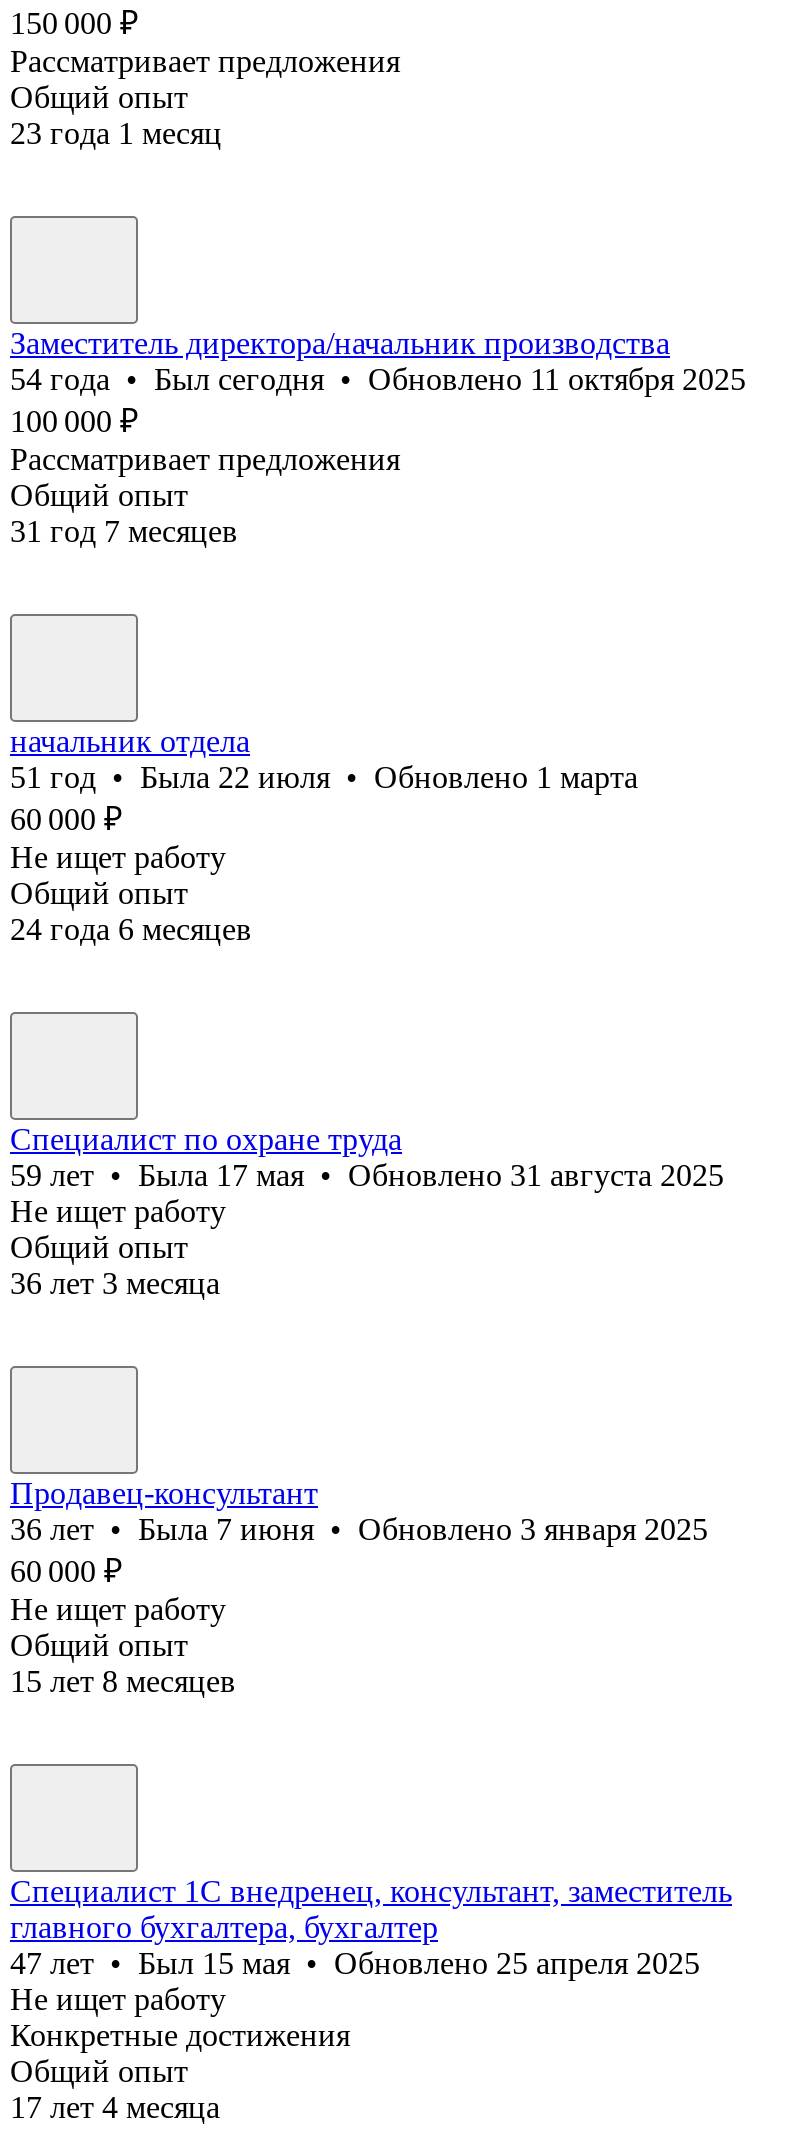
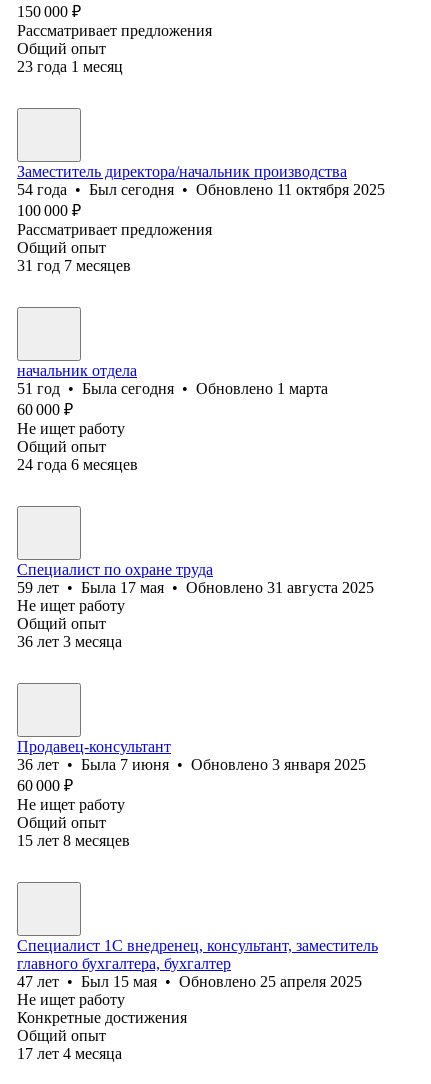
- 51 год • Была 22 июля • Обновлено 1 марта
+ 51 год • Была сегодня • Обновлено 1 марта
